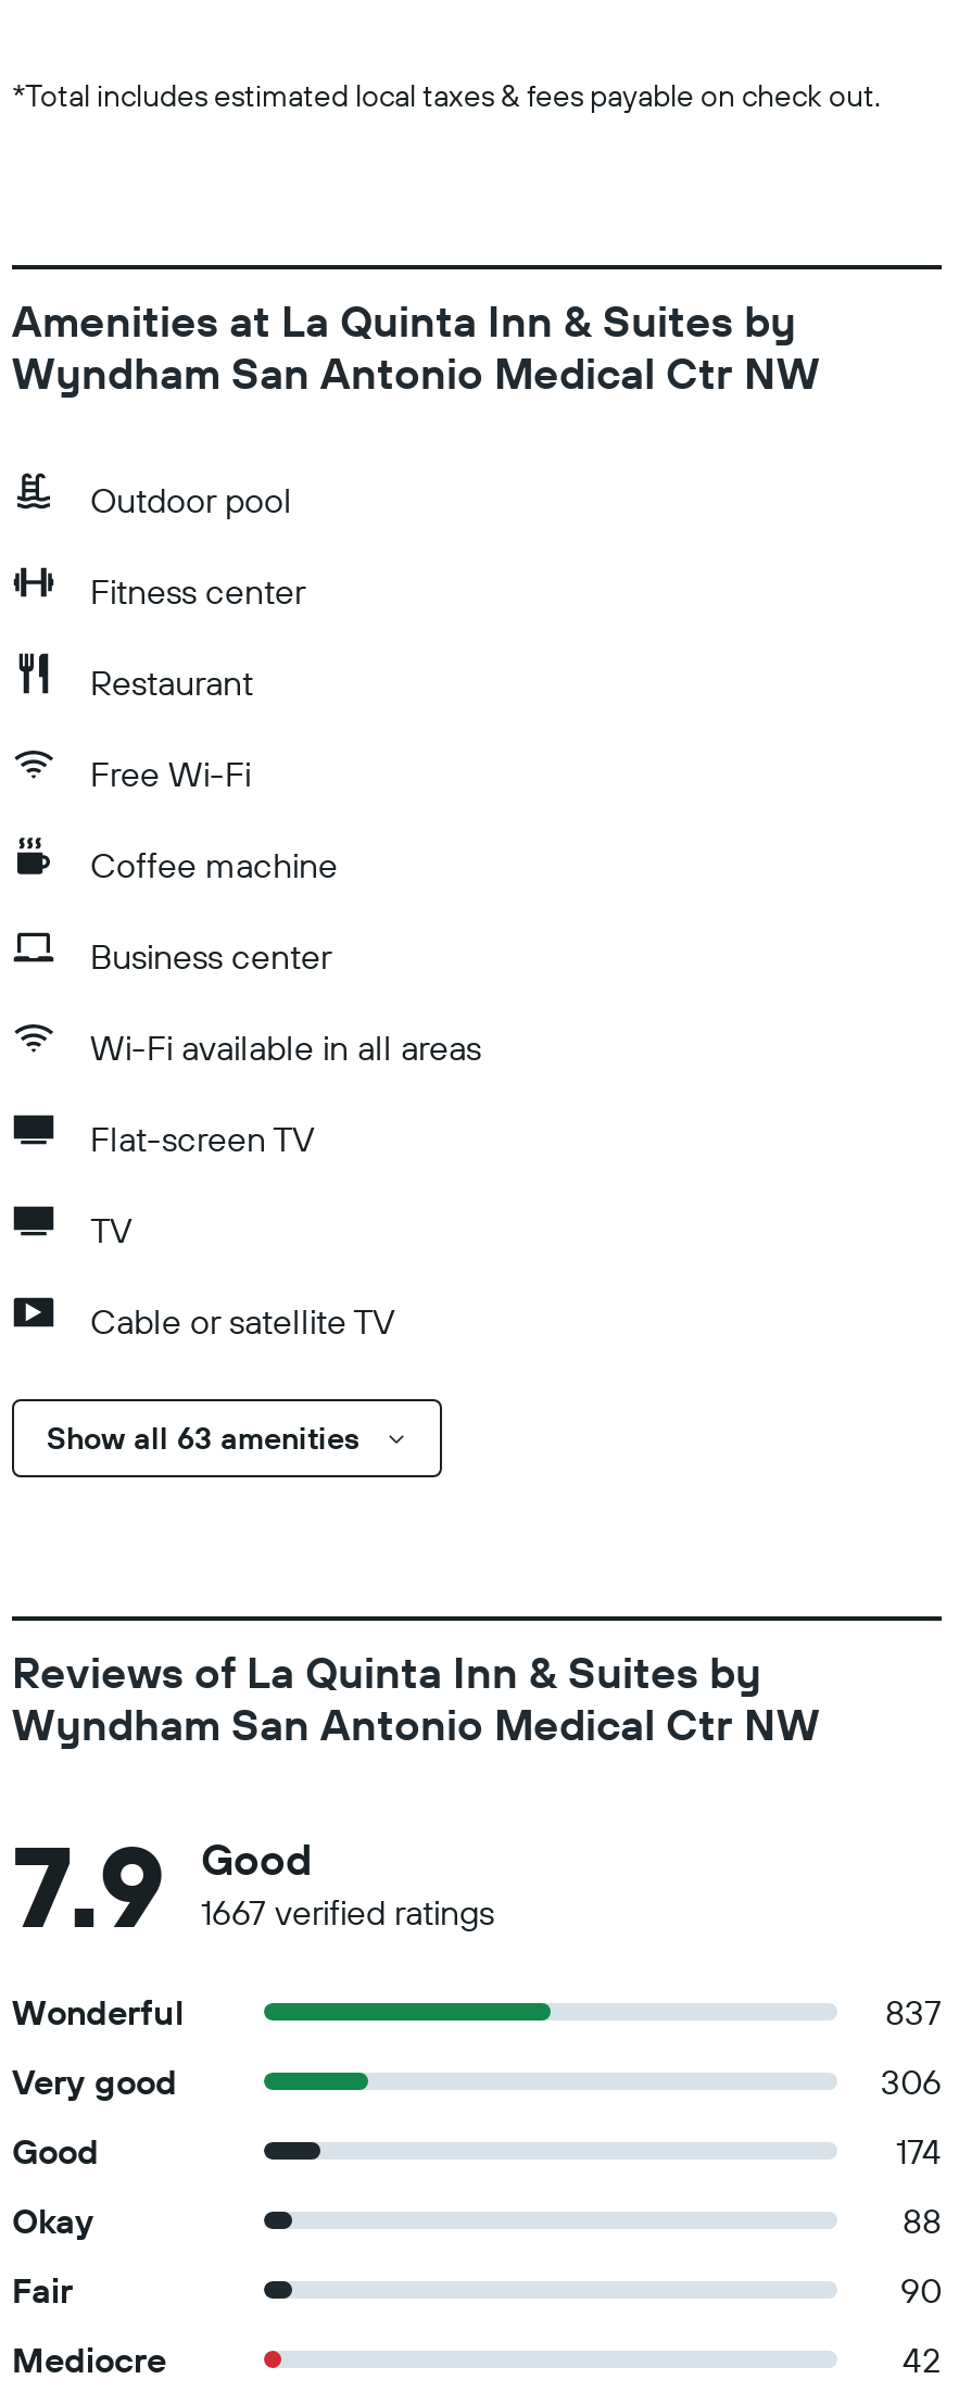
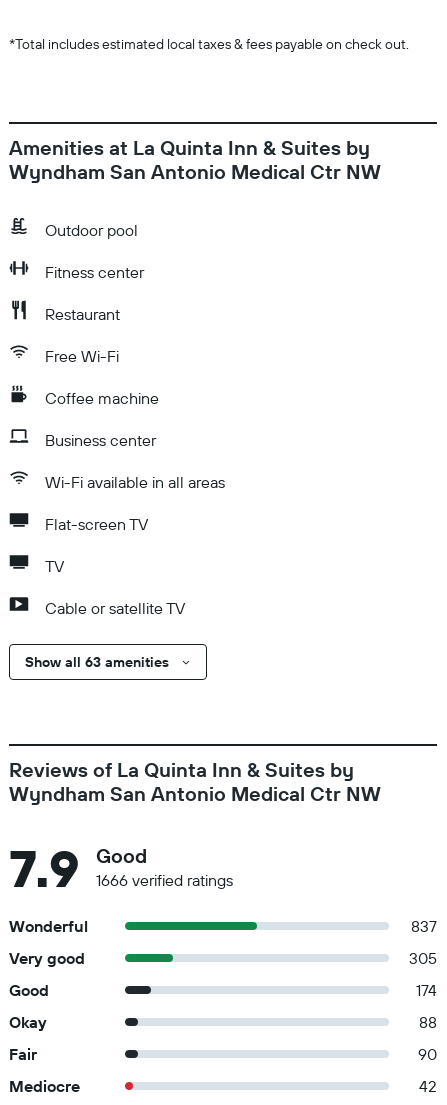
- 1667 verified ratings
+ 1666 verified ratings

- 306
+ 305
